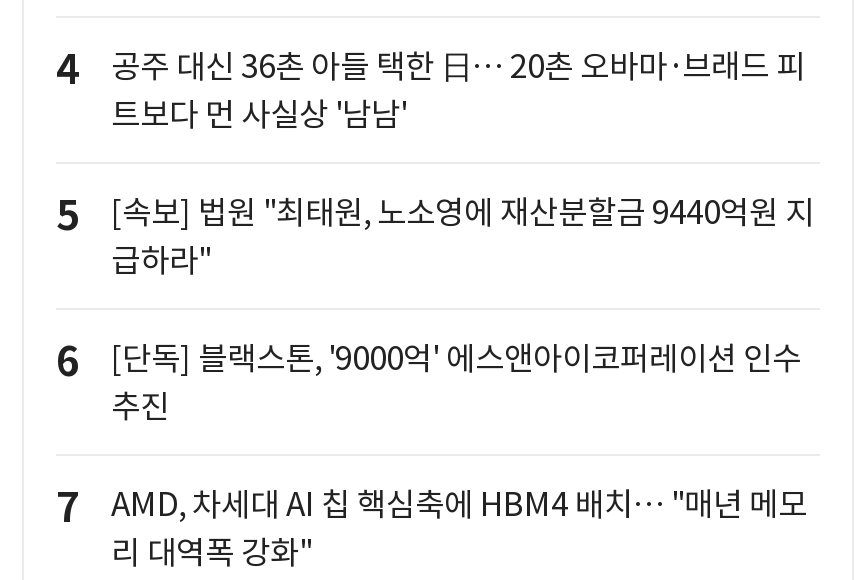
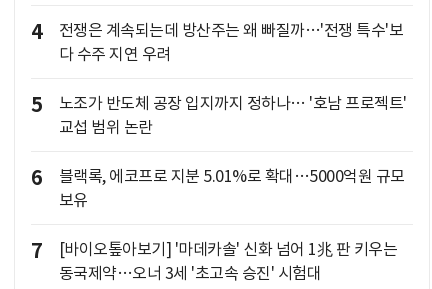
- 공주 대신 36촌 아들 택한 日… 20촌 오바마·브래드 피
- 트보다 먼 사실상 '남남'
+ 전쟁은 계속되는데 방산주는 왜 빠질까…'전쟁 특수'보
+ 다 수주 지연 우려

- [속보] 법원 "최태원, 노소영에 재산분할금 9440억원 지
- 급하라"
+ 노조가 반도체 공장 입지까지 정하나… '호남 프로젝트'
+ 교섭 범위 논란

- [단독] 블랙스톤, '9000억' 에스앤아이코퍼레이션 인수
- 추진
+ 블랙록, 에코프로 지분 5.01%로 확대…5000억원 규모
+ 보유

- AMD, 차세대 AI 칩 핵심축에 HBM4 배치… "매년 메모
- 리 대역폭 강화"
+ [바이오톺아보기] '마데카솔' 신화 넘어 1兆 판 키우는
+ 동국제약…오너 3세 '초고속 승진' 시험대
